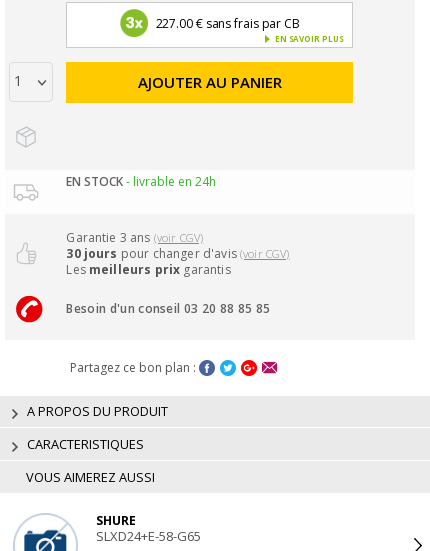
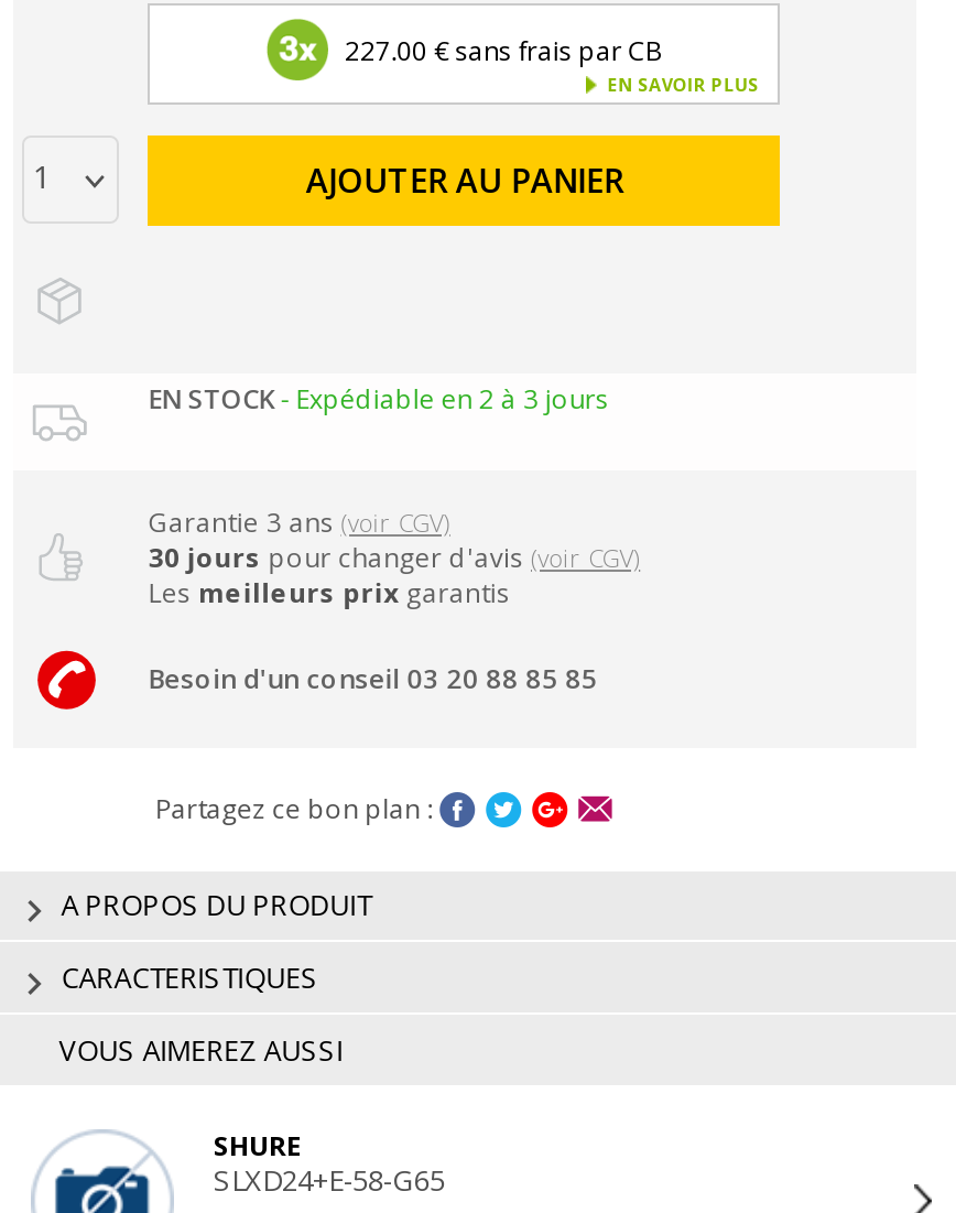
- EN STOCK - livrable en 24h
+ EN STOCK - Expédiable en 2 à 3 jours
